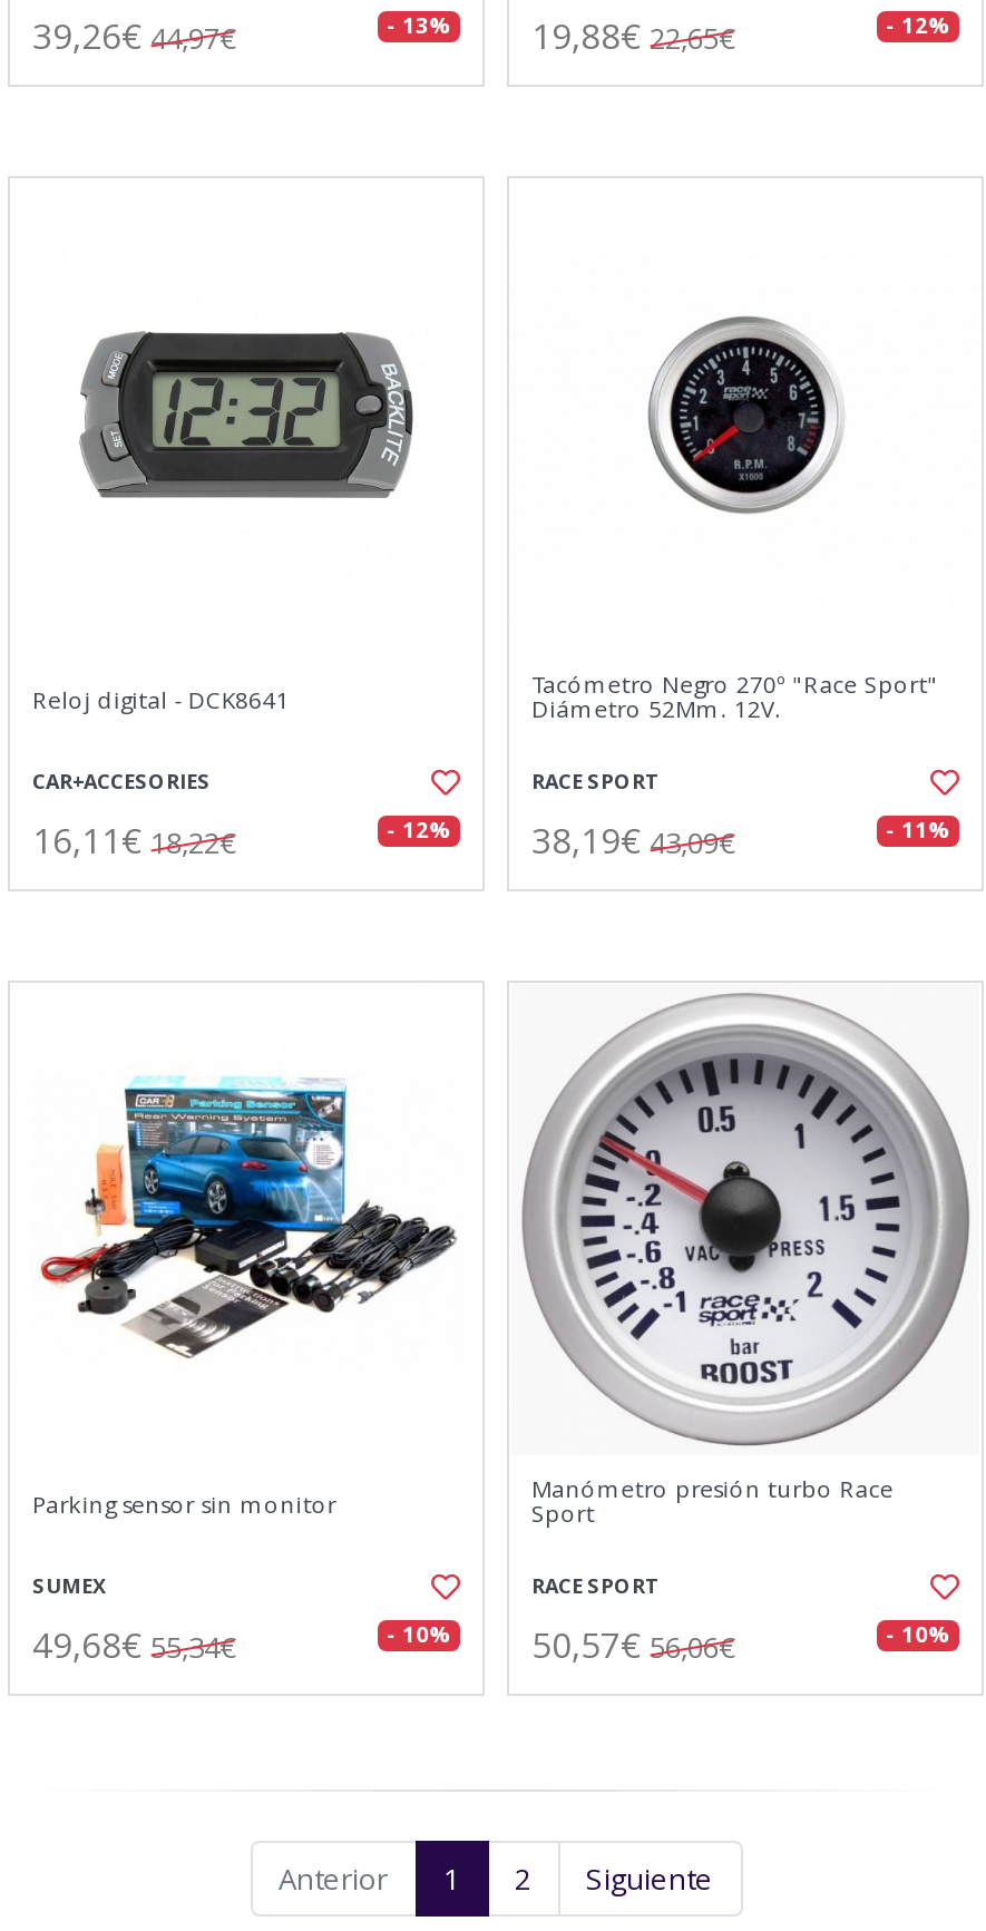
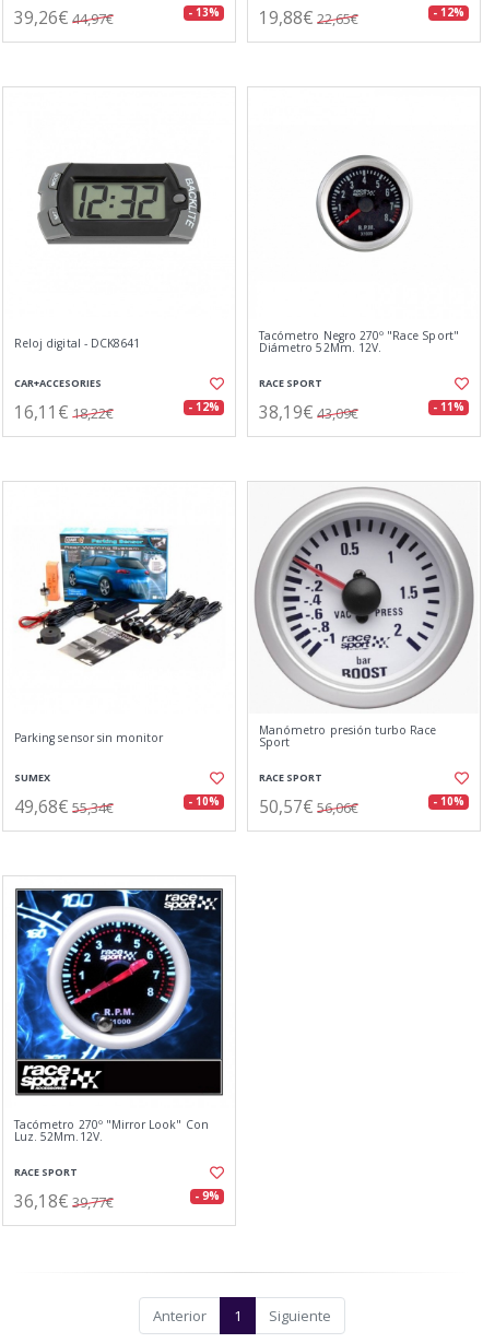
+ [image]
+ Tacómetro 270º "Mirror Look" Con
+ Luz. 52Mm.12V.
+ RACE SPORT
+ 36,18€ 39,77€
+ - 9%

- 2
